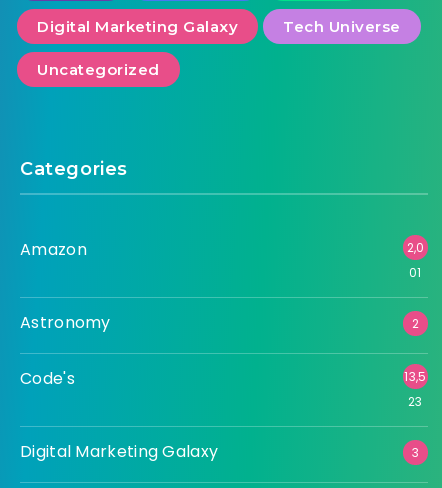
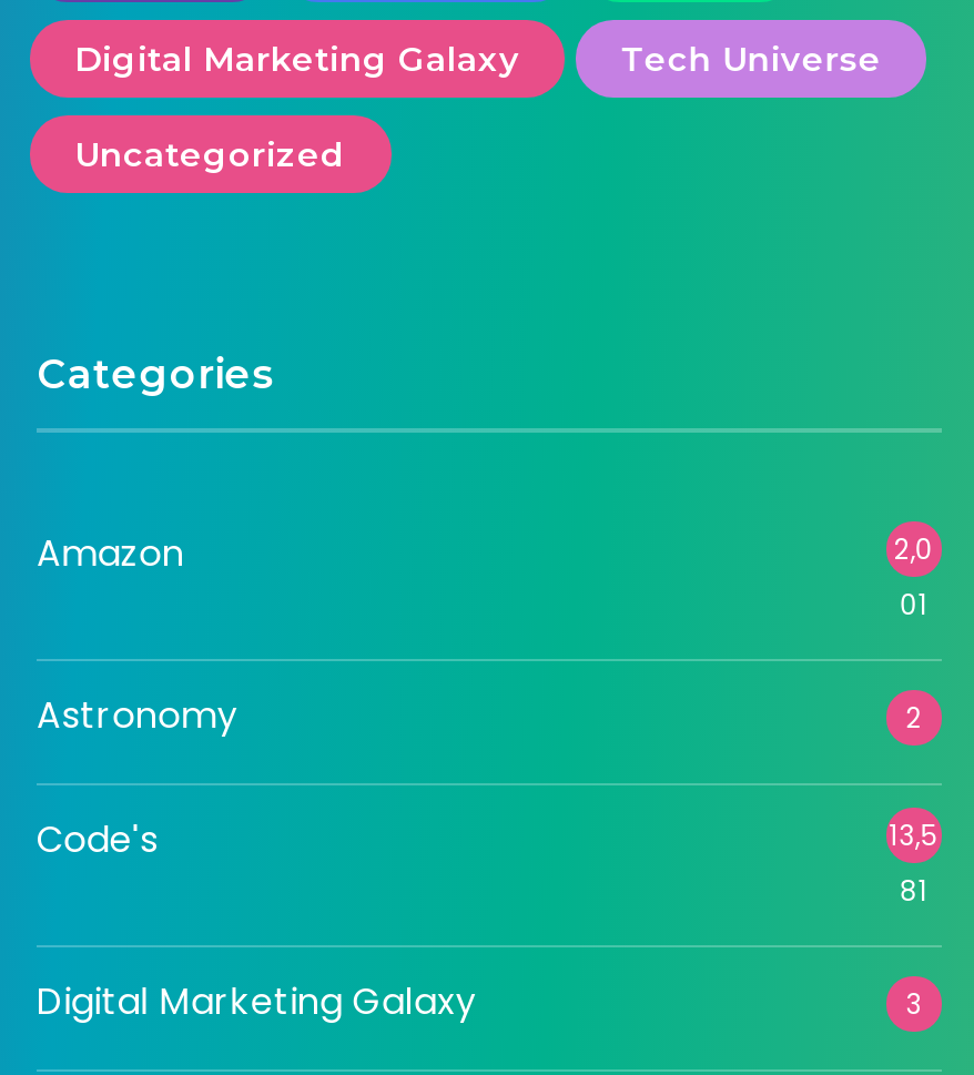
- 23
+ 81
